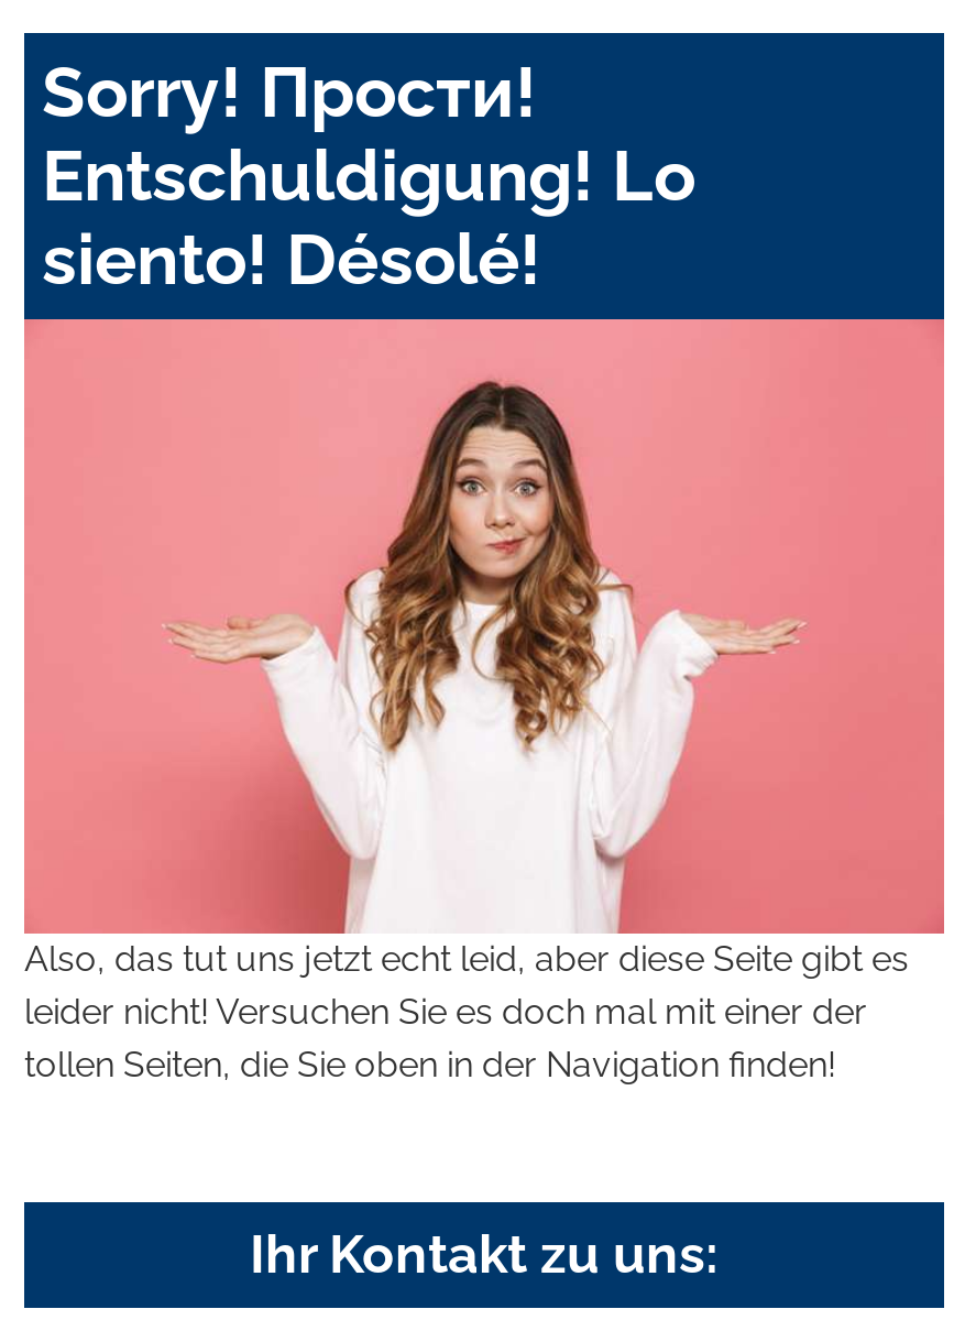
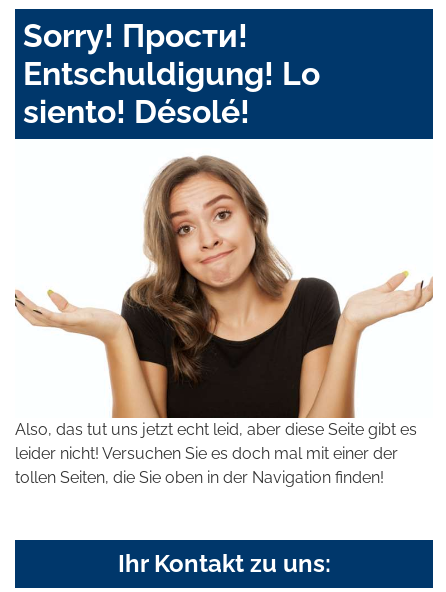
- [image]
+ [image]
